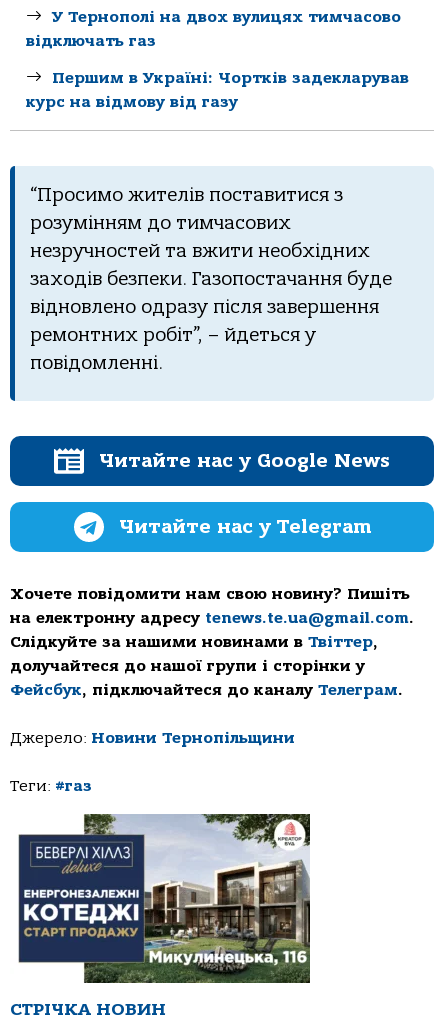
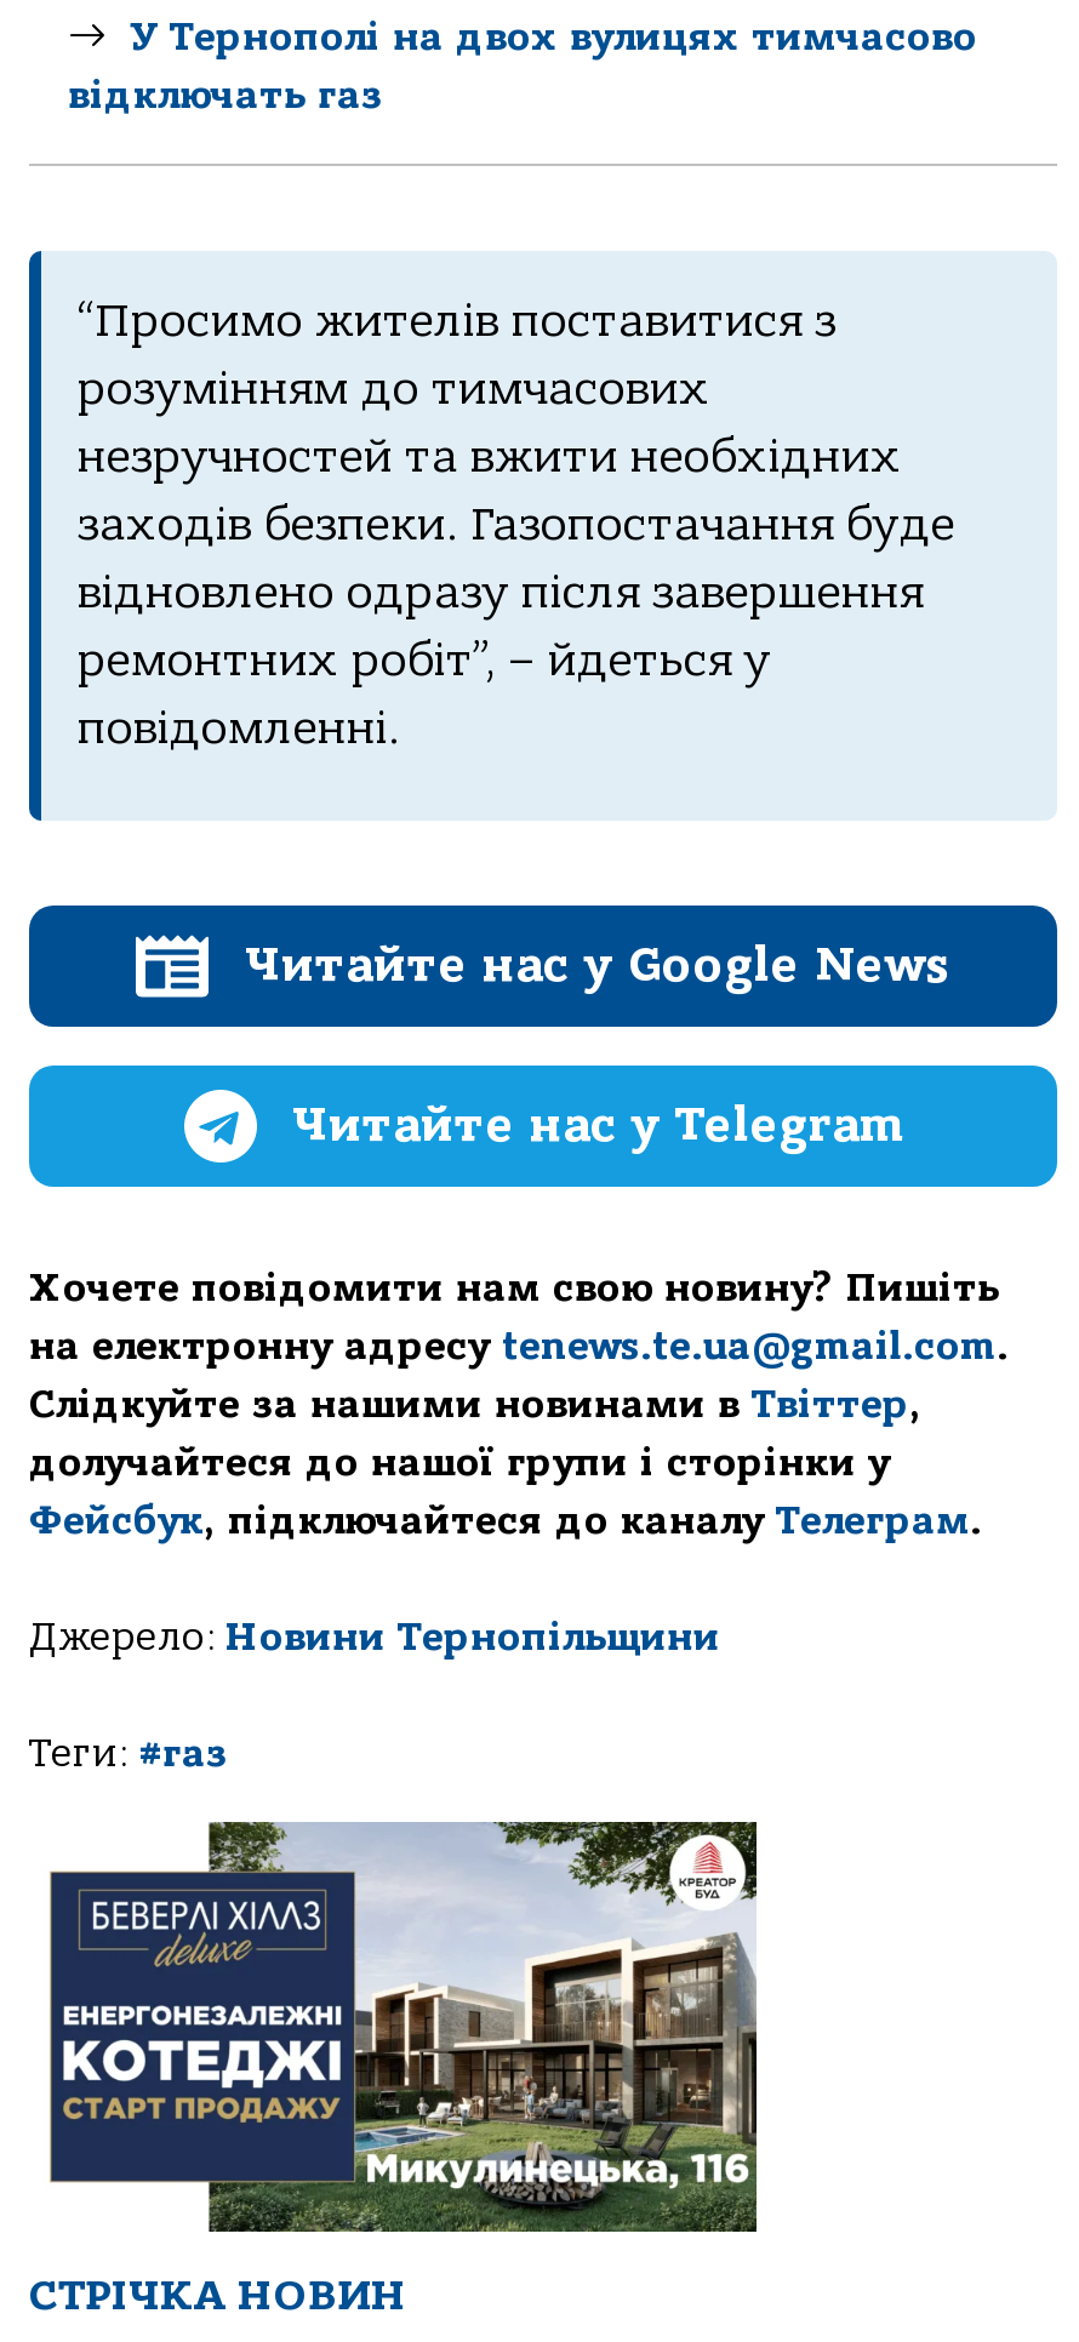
- Першим в Україні: Чортків задекларував
- курс на відмову від газу
